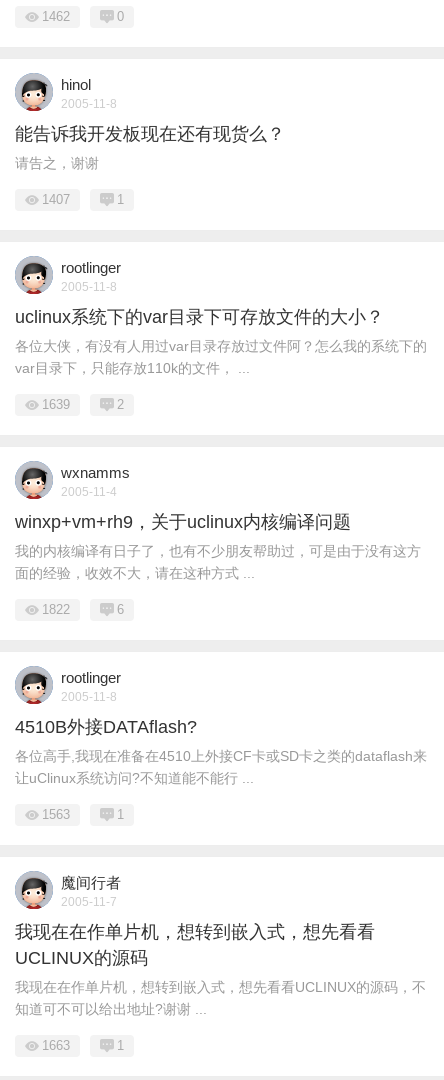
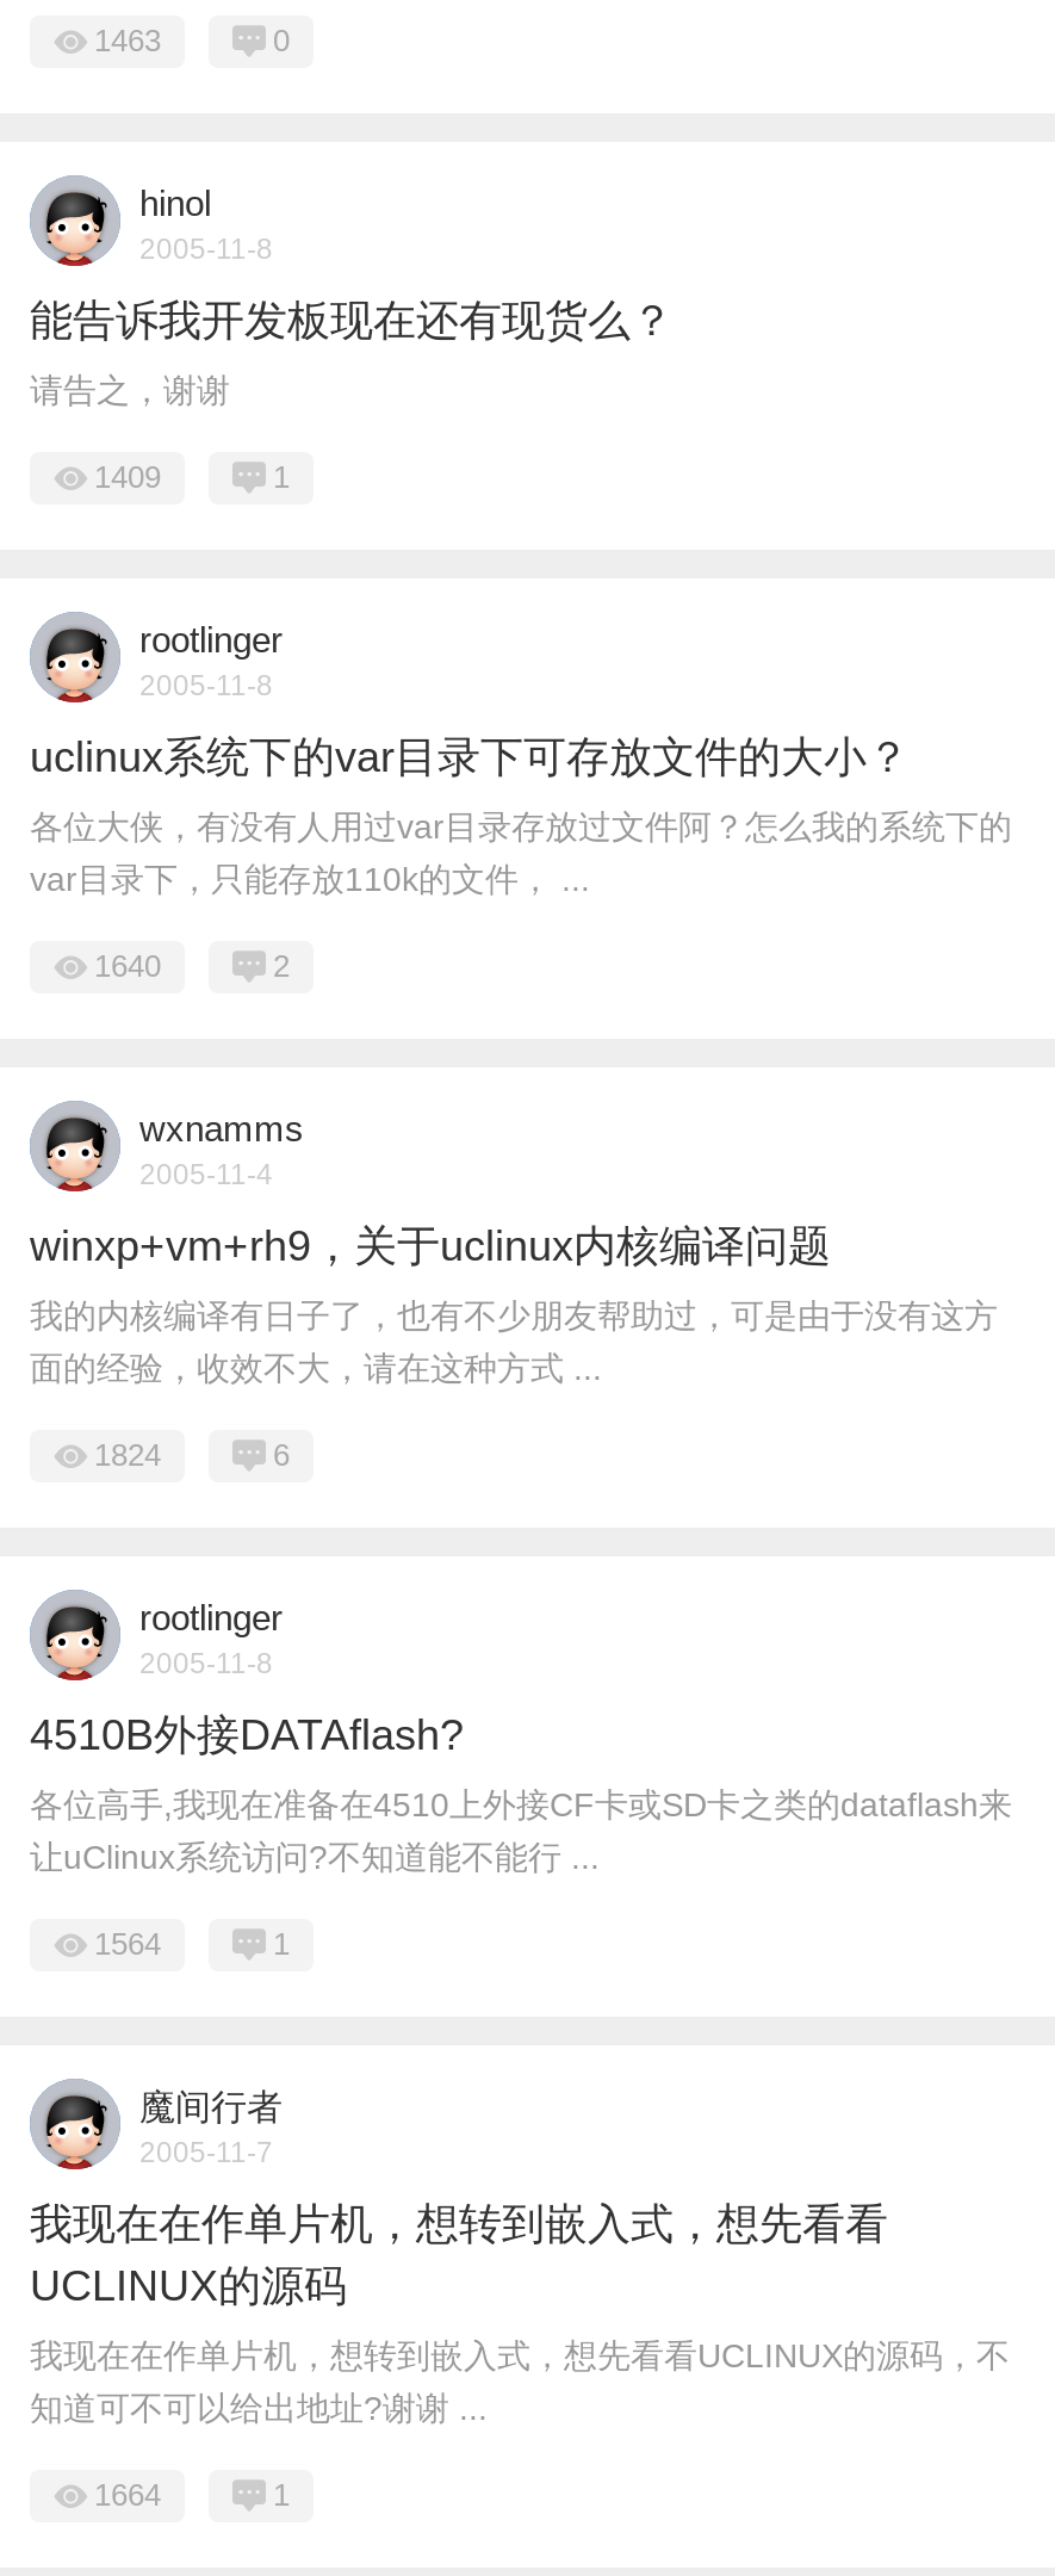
- 1462
+ 1463

- 1407
+ 1409

- 1639
+ 1640

- 1822
+ 1824

- 1563
+ 1564

- 1663
+ 1664
